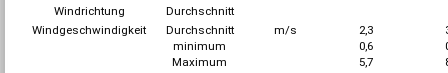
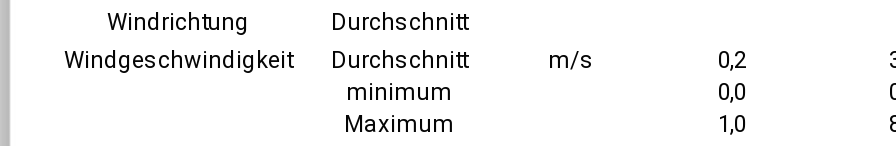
- 2,3
+ 0,2

- 0,6
+ 0,0

- 5,7
+ 1,0
